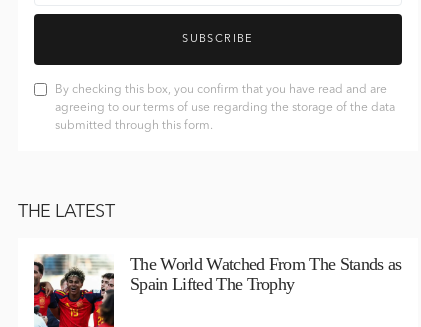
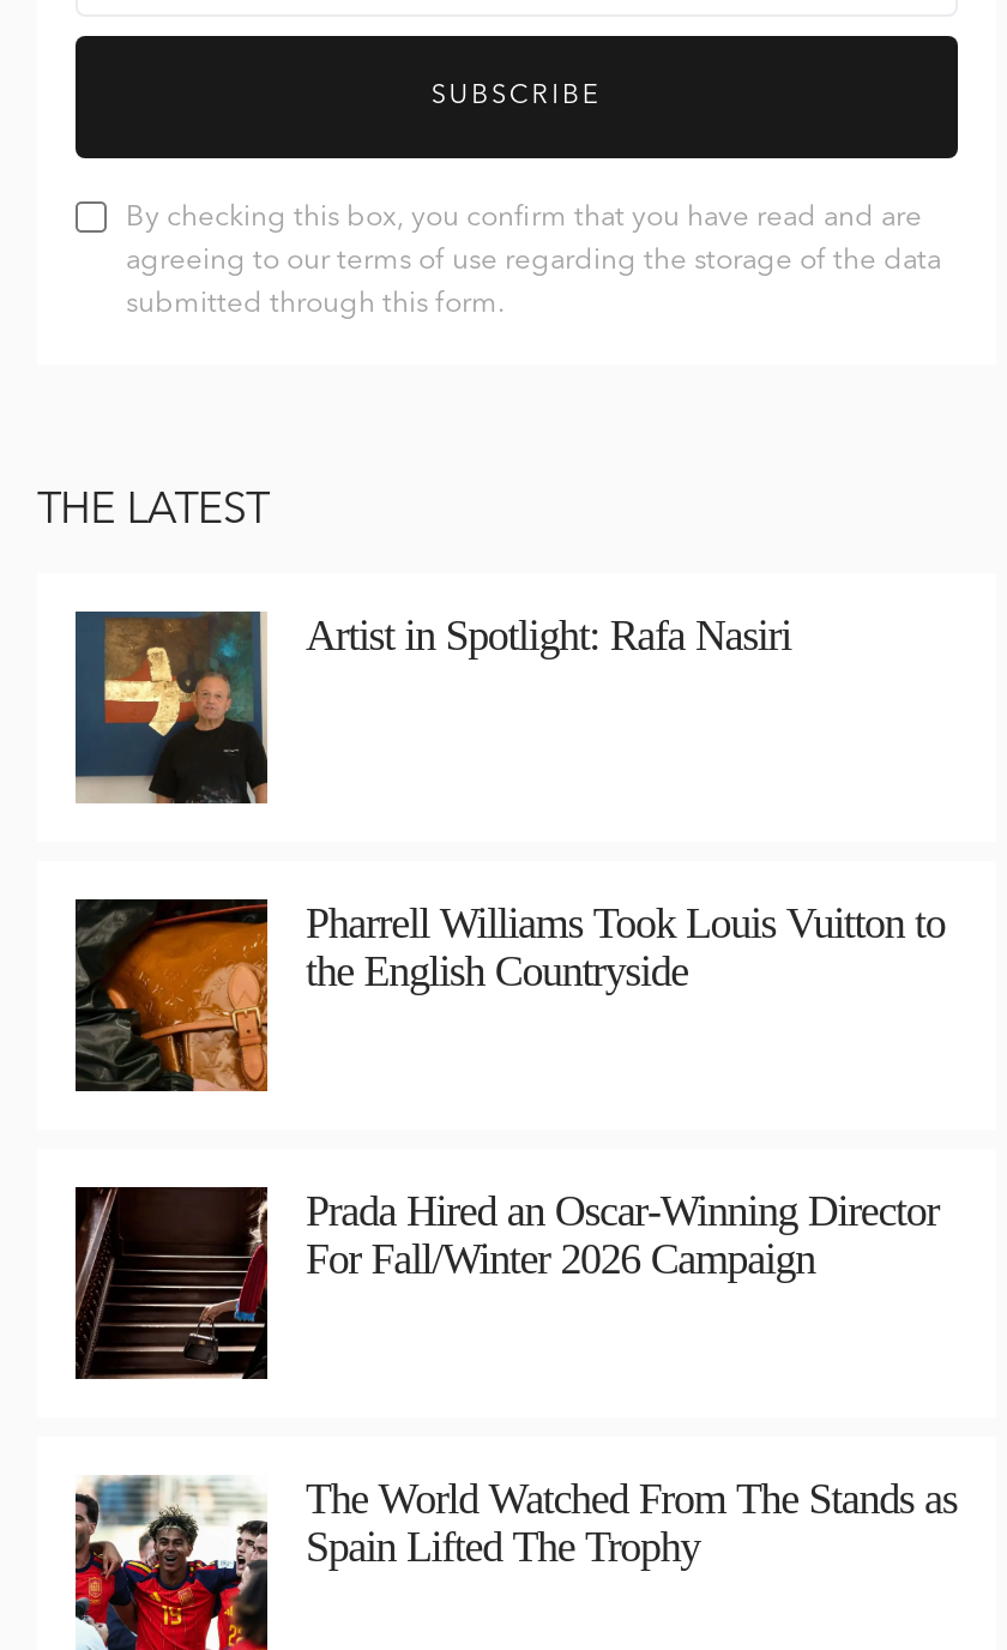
+ [image]
+ Artist in Spotlight: Rafa Nasiri

+ [image]
+ Pharrell Williams Took Louis Vuitton to
+ the English Countryside

+ [image]
+ Prada Hired an Oscar-Winning Director
+ For Fall/Winter 2026 Campaign
